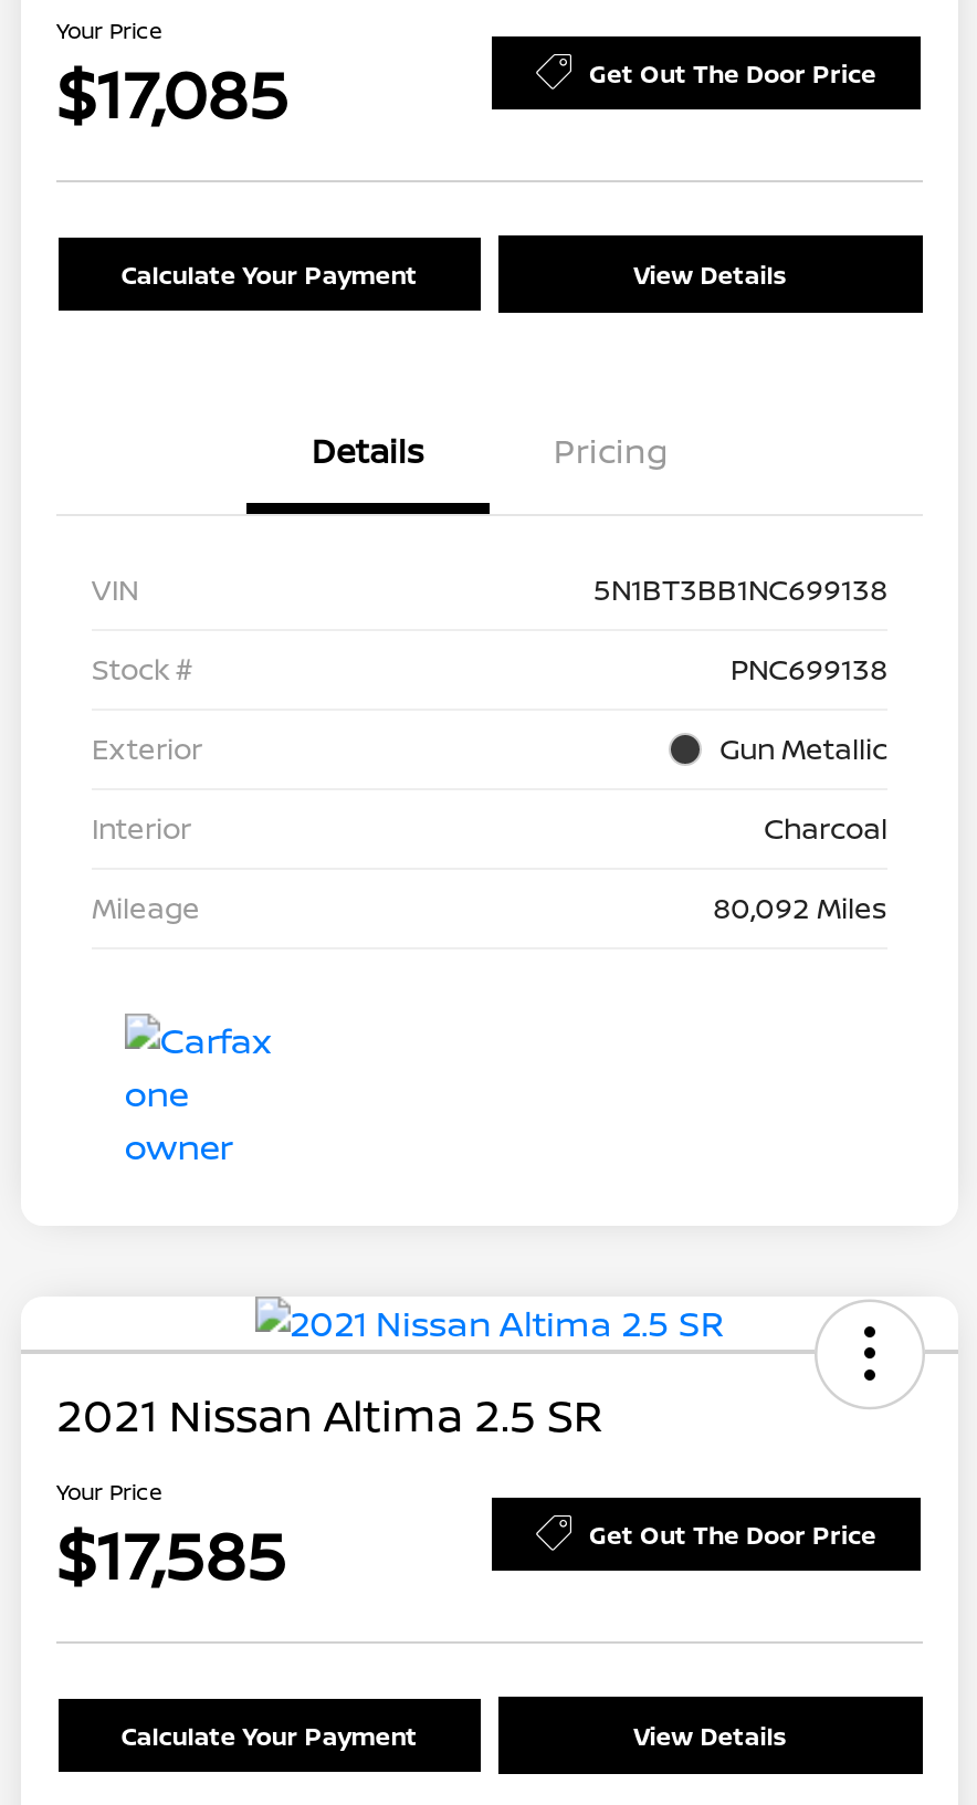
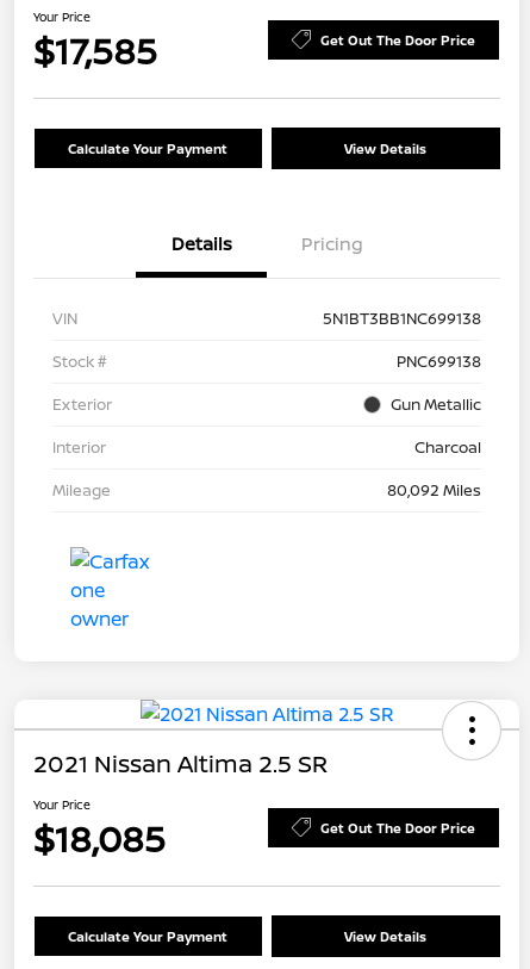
- $17,085
+ $17,585

- $17,585
+ $18,085
